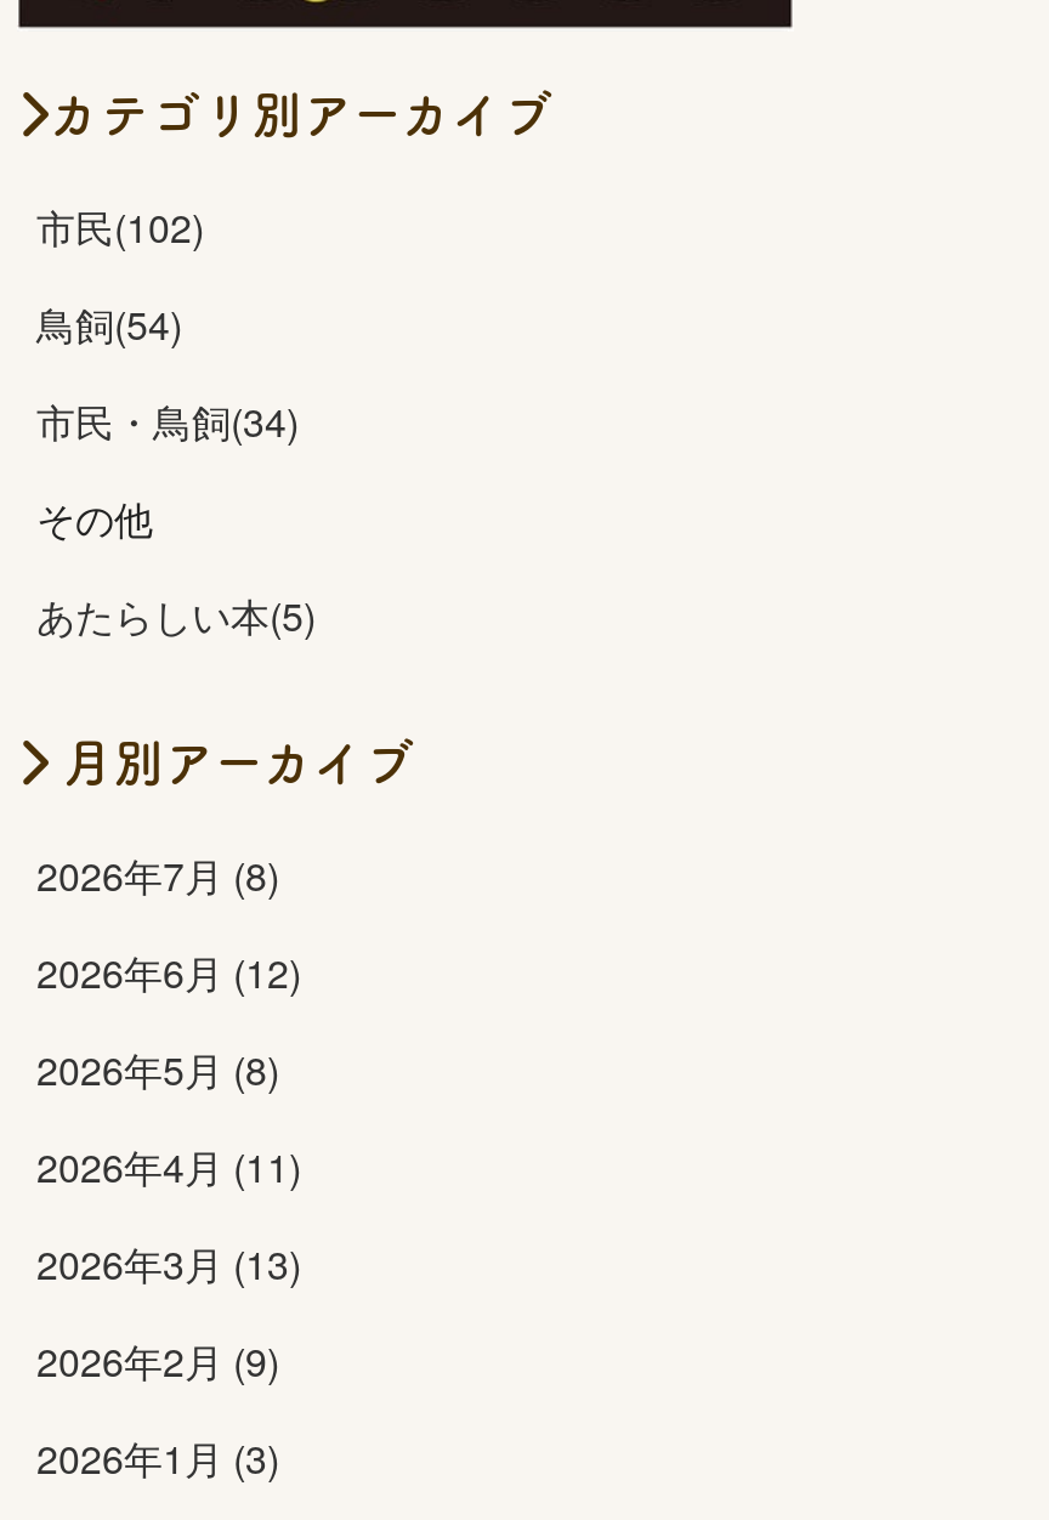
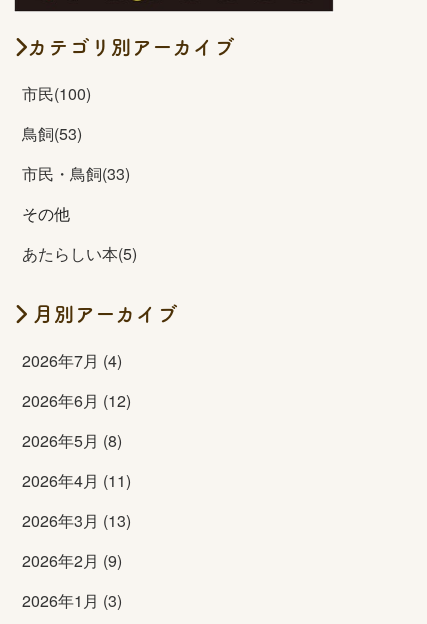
- 市民(102)
+ 市民(100)

- 鳥飼(54)
+ 鳥飼(53)

- 市民・鳥飼(34)
+ 市民・鳥飼(33)

- 2026年7月 (8)
+ 2026年7月 (4)
